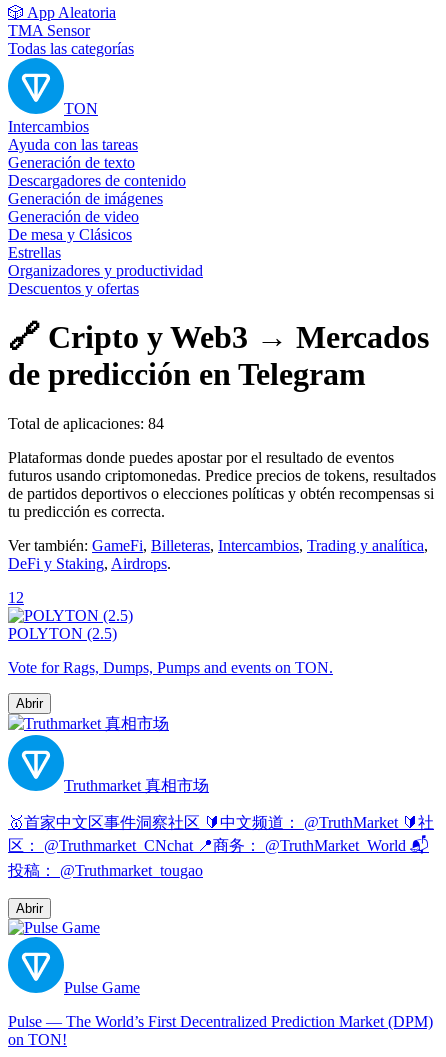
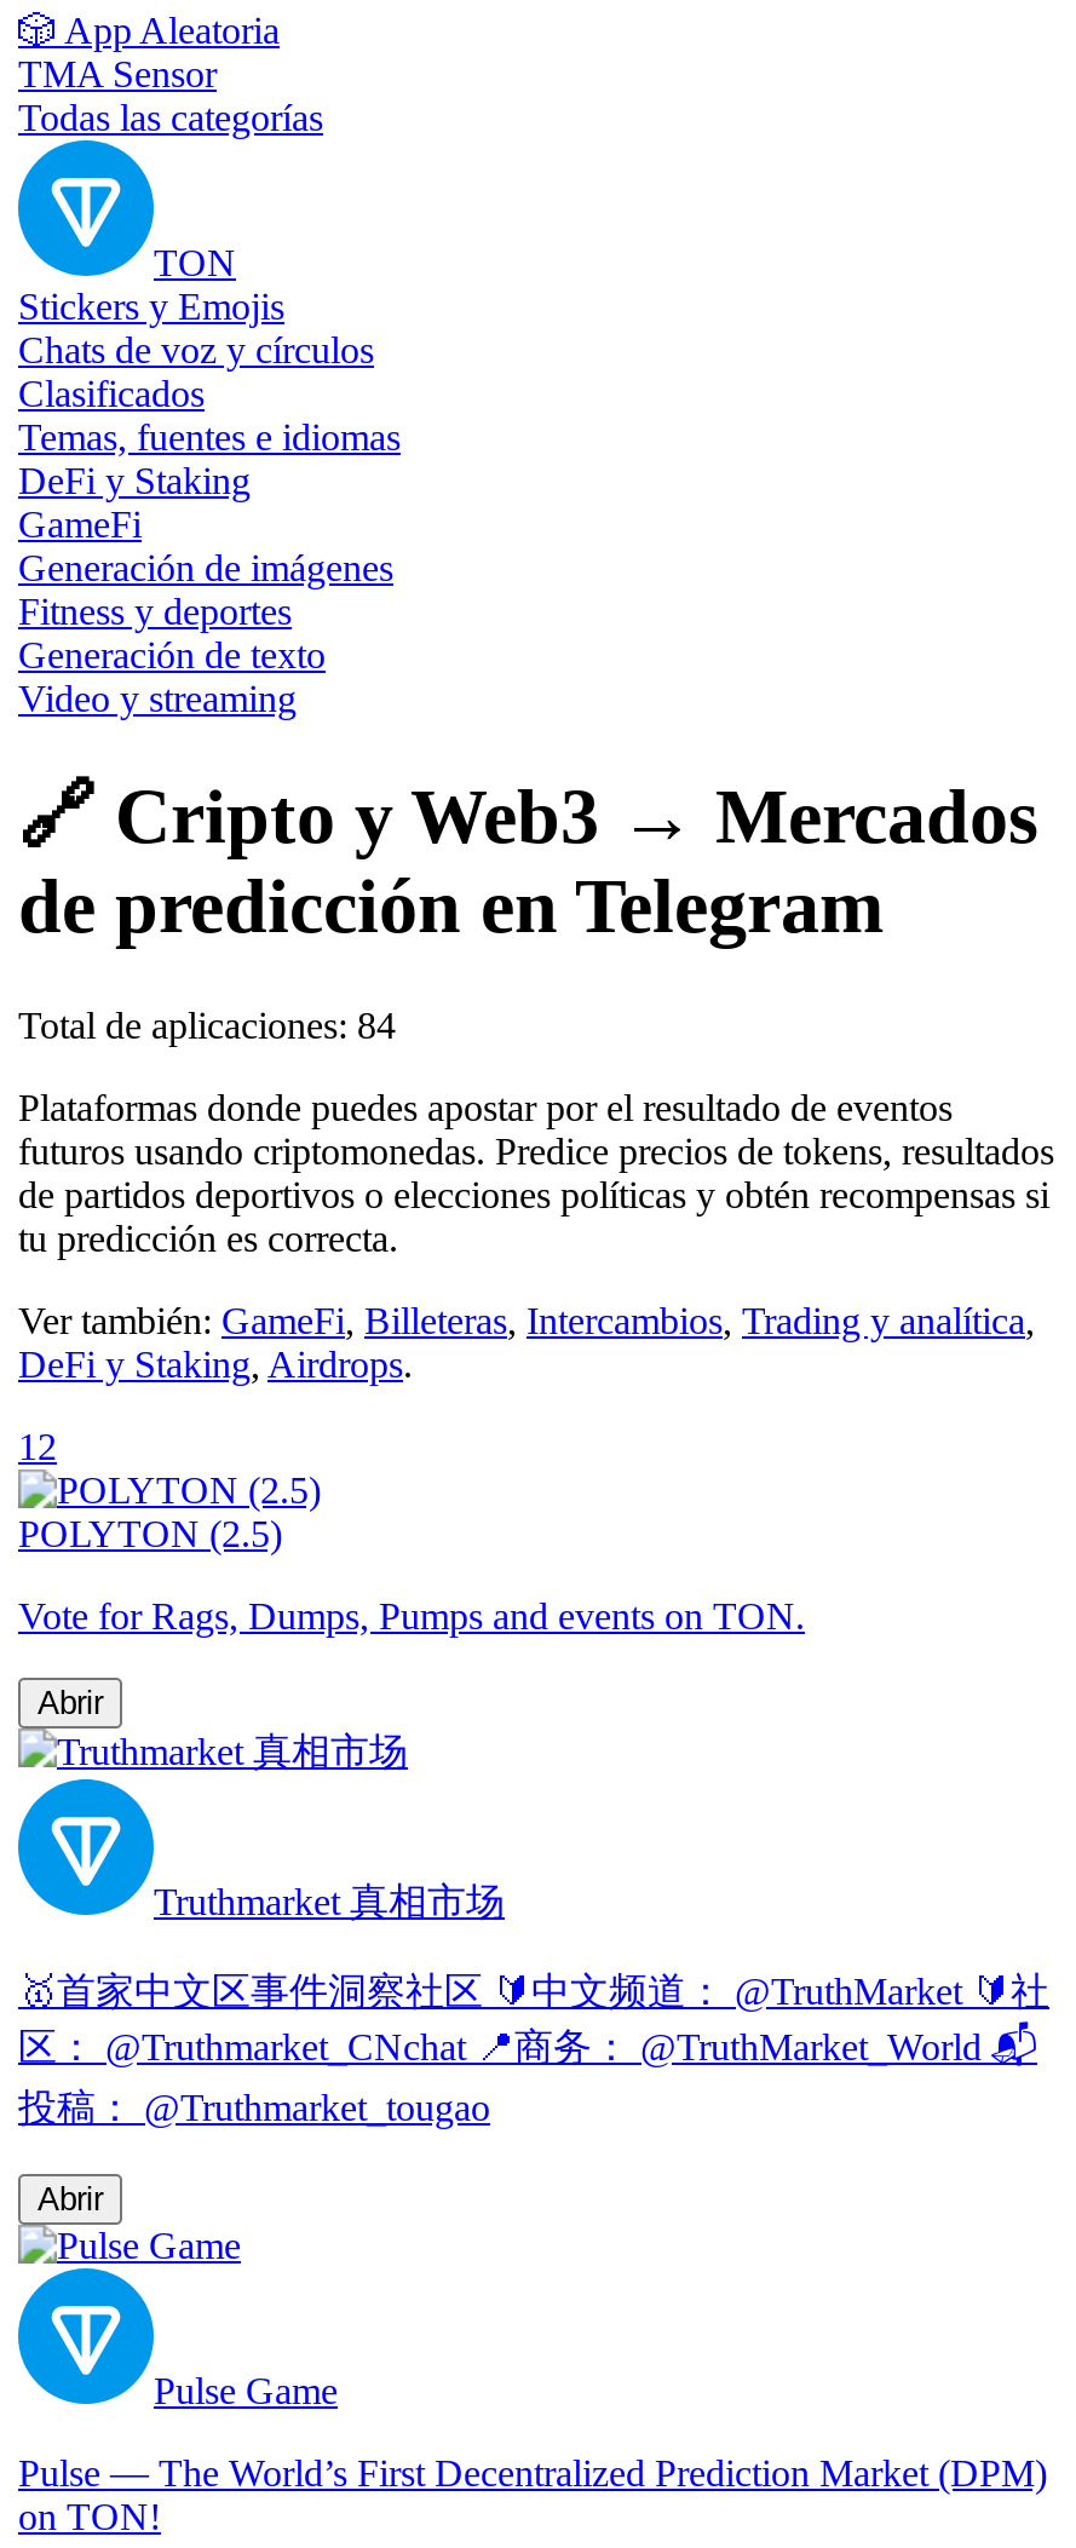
- Intercambios
- Ayuda con las tareas
+ Stickers y Emojis
+ Chats de voz y círculos
+ Clasificados
+ Temas, fuentes e idiomas
+ DeFi y Staking
+ GameFi
+ Fitness y deportes

moved down: Generación de texto

- Descargadores de contenido
- Generación de video
- De mesa y Clásicos
- Estrellas
- Organizadores y productividad
- Descuentos y ofertas
+ Video y streaming

moved up: Generación de imágenes
